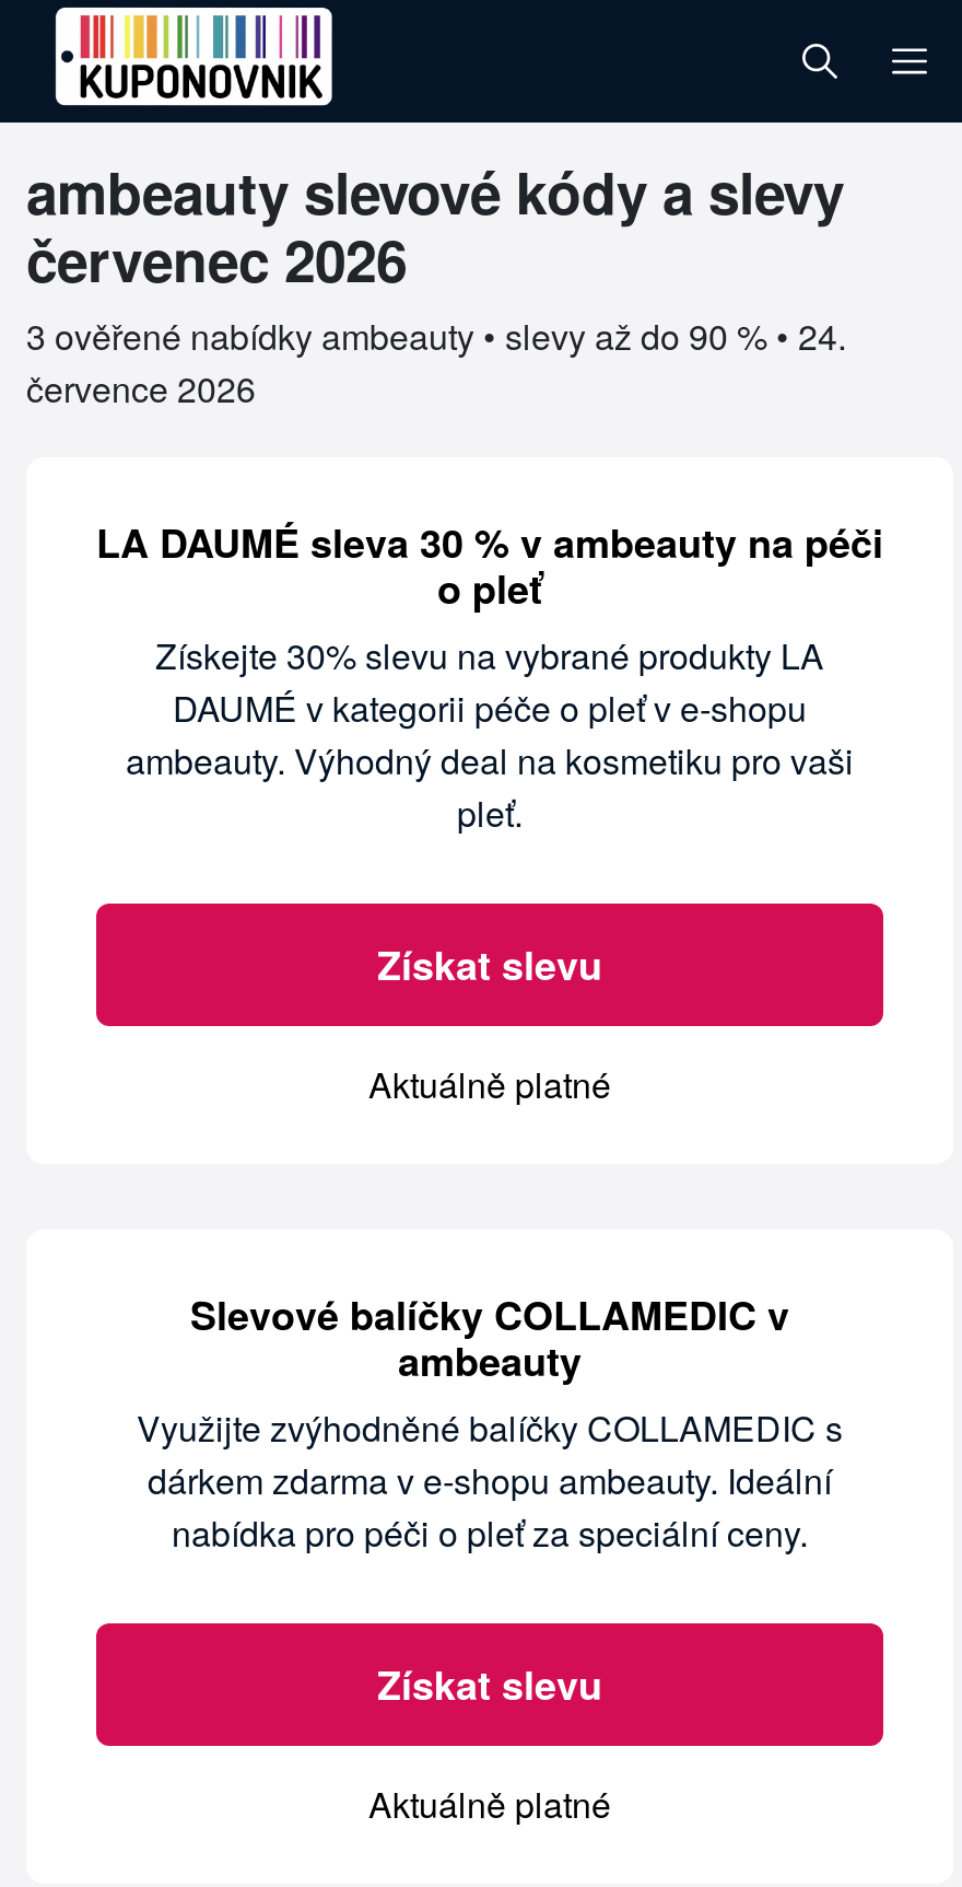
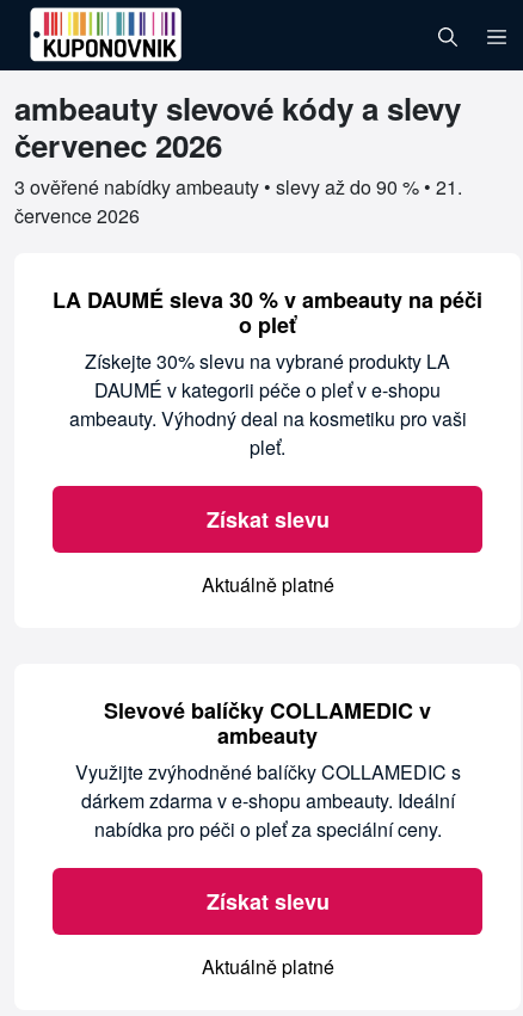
- 3 ověřené nabídky ambeauty • slevy až do 90 % • 24.
+ 3 ověřené nabídky ambeauty • slevy až do 90 % • 21.
